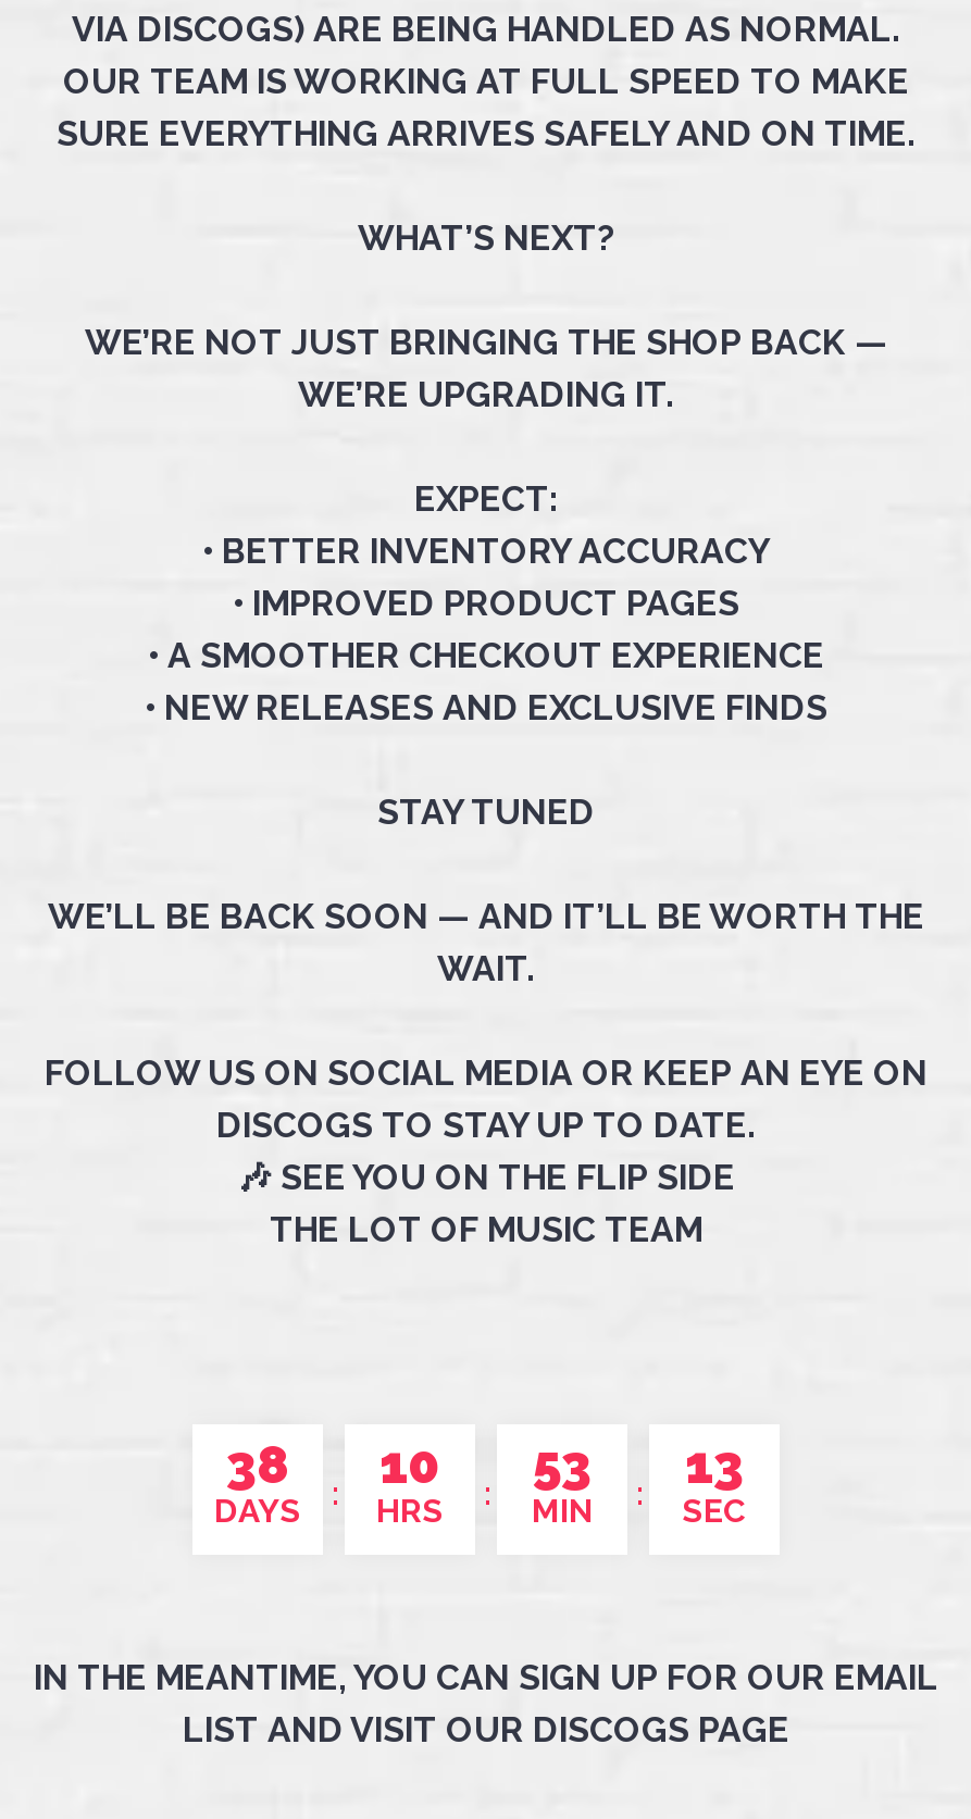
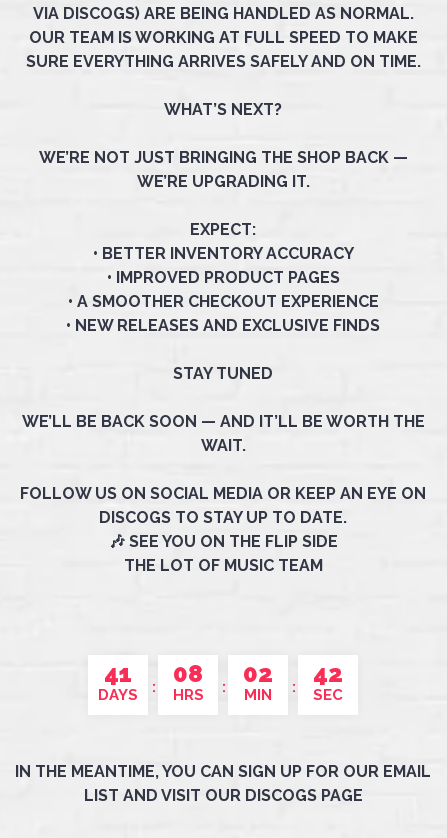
- 38
+ 41

- 10
+ 08

- 53
+ 02

- 13
+ 42
